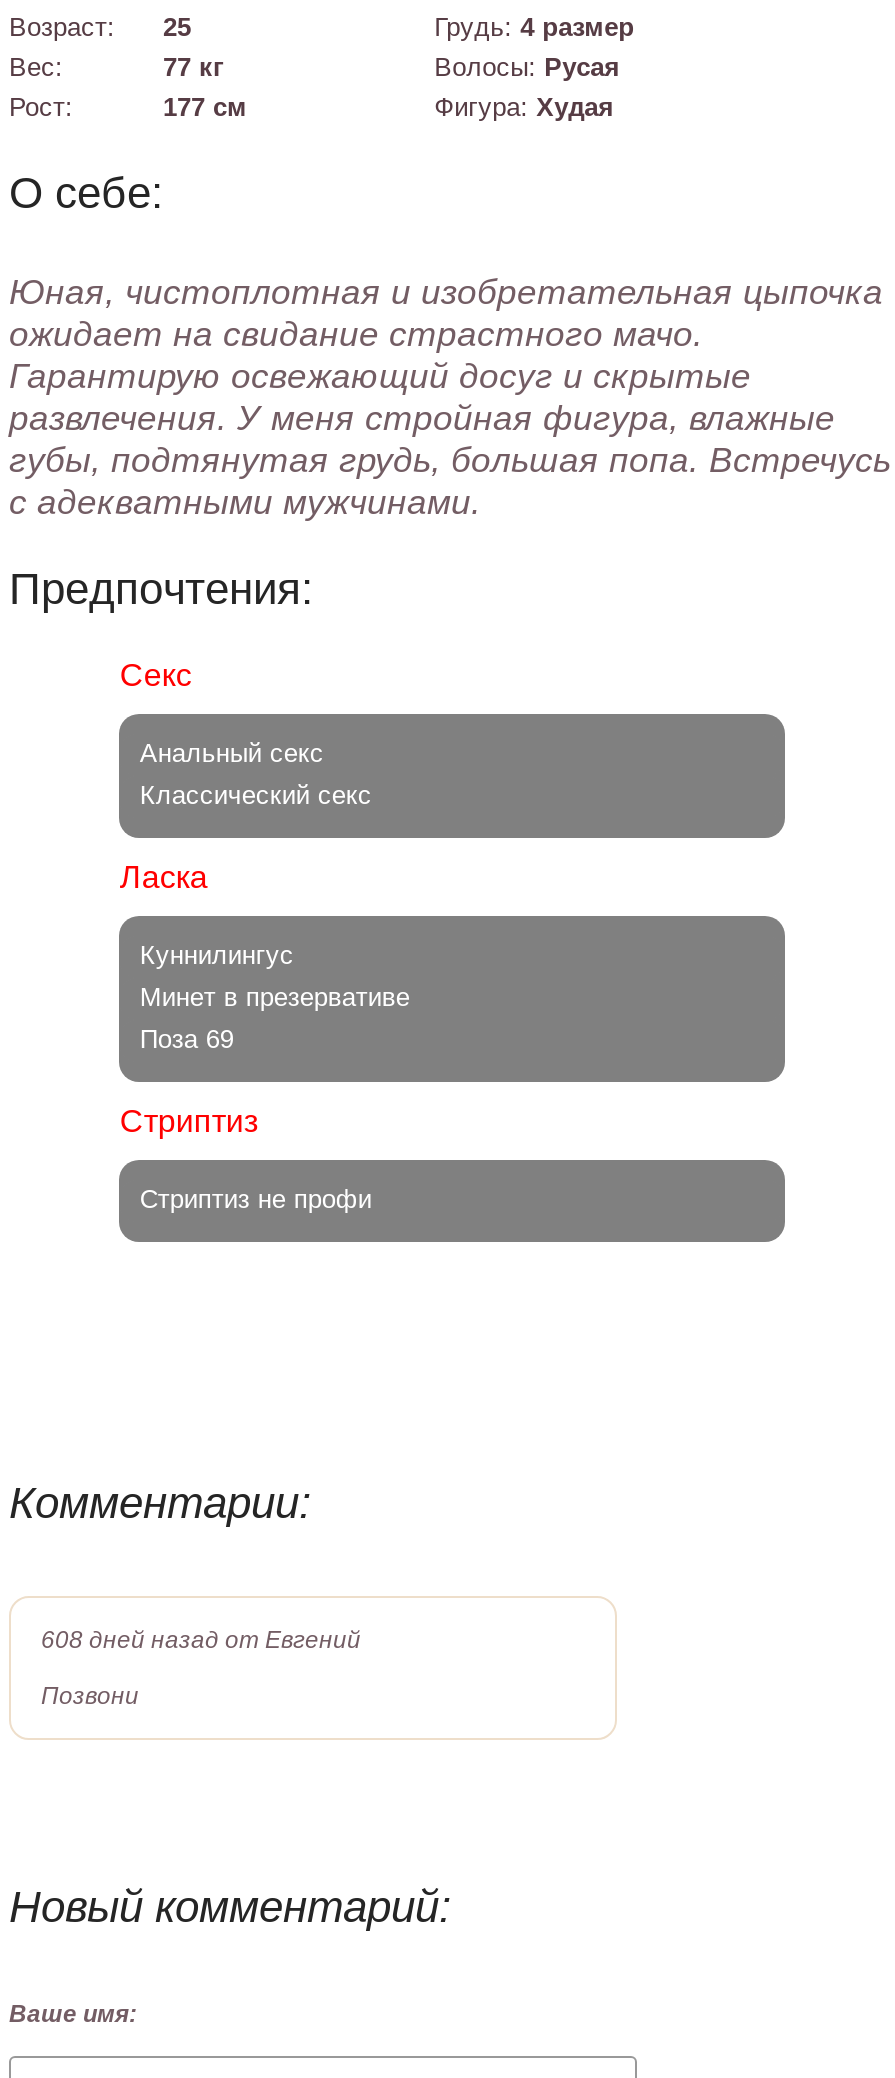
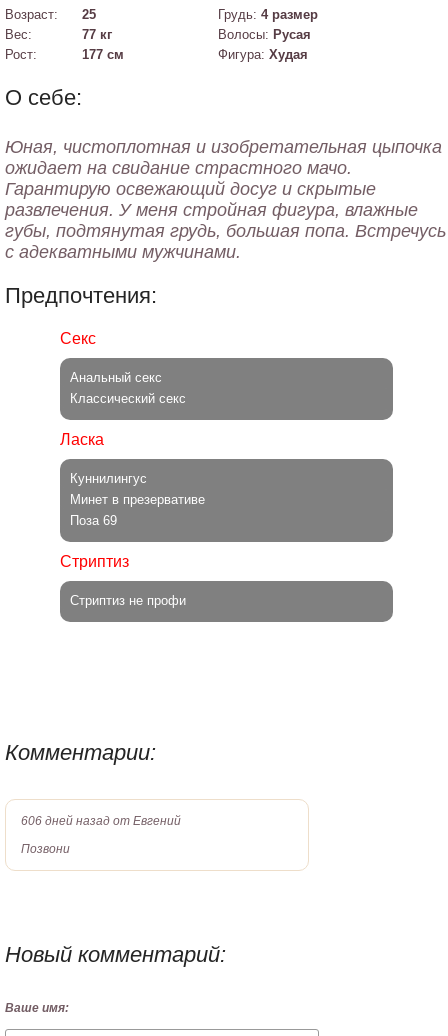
- 608 дней назад от Евгений
+ 606 дней назад от Евгений
